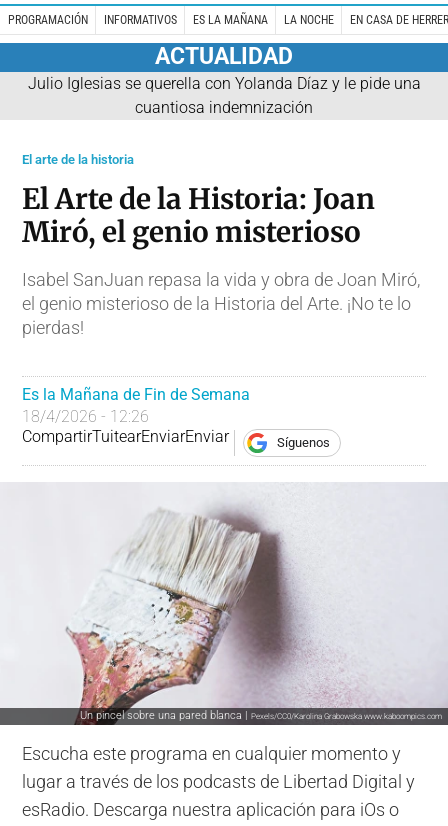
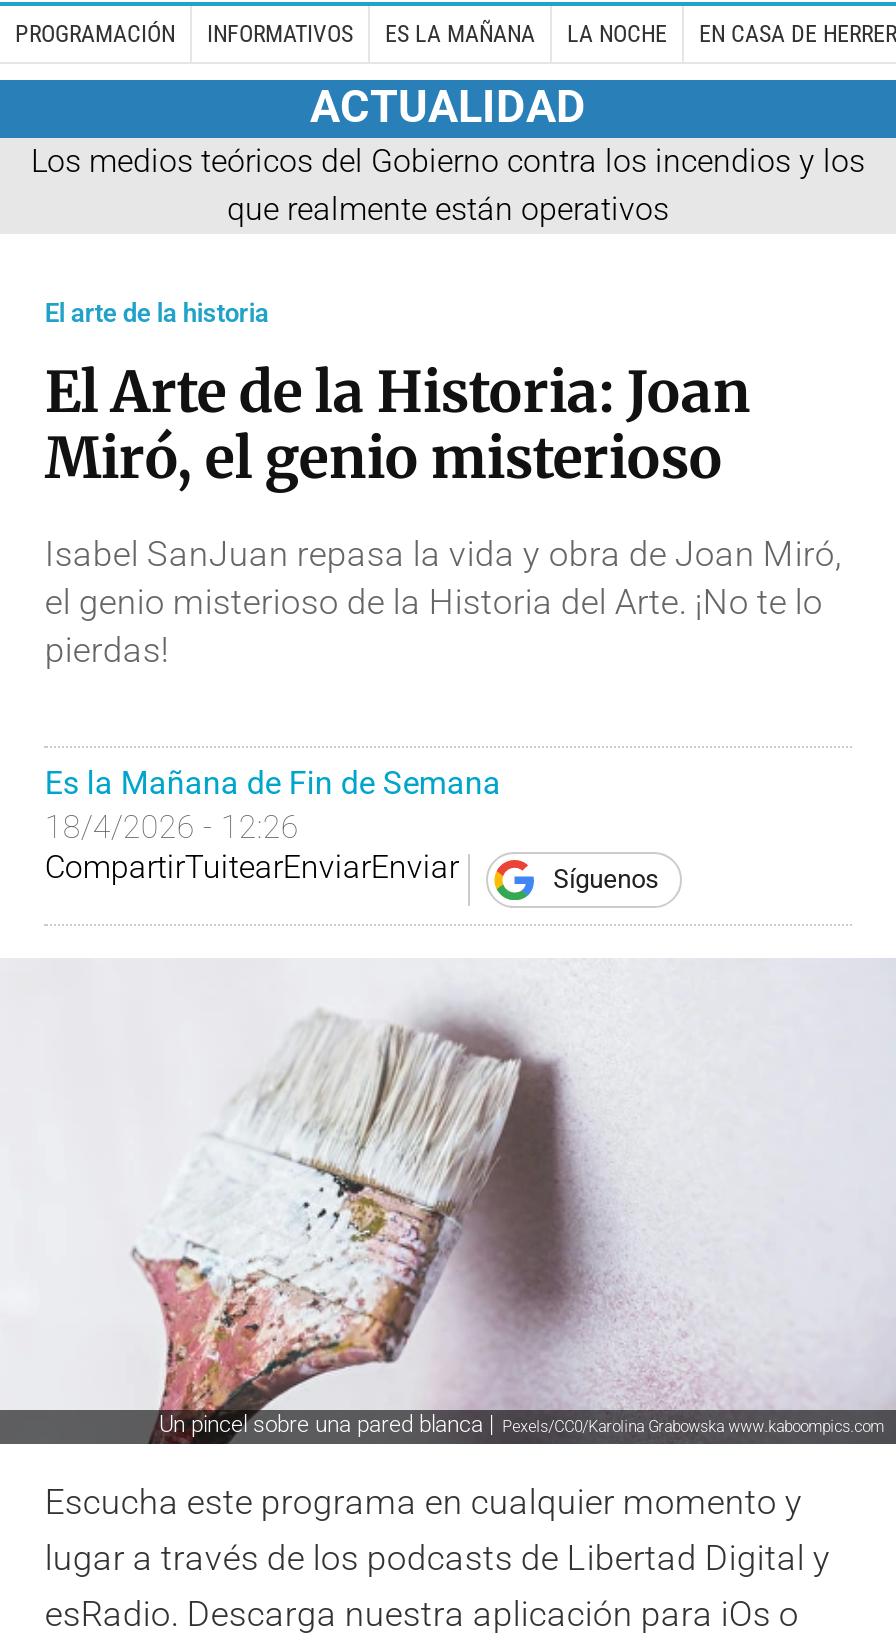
- Julio Iglesias se querella con Yolanda Díaz y le pide una
- cuantiosa indemnización
+ Los medios teóricos del Gobierno contra los incendios y los
+ que realmente están operativos
